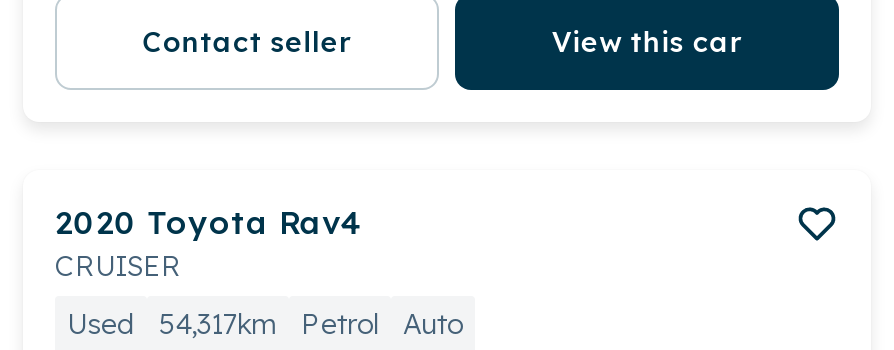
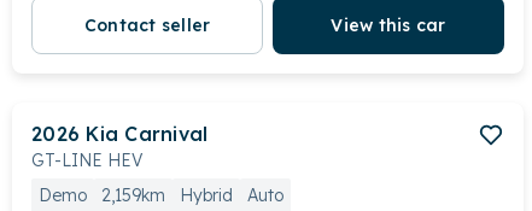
- 2020 Toyota Rav4
- CRUISER
+ 2026 Kia Carnival
+ GT-LINE HEV

- Used
- 54,317km
- Petrol
+ Demo
+ 2,159km
+ Hybrid
